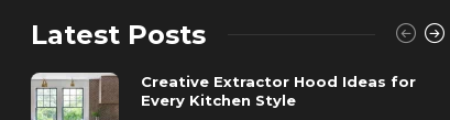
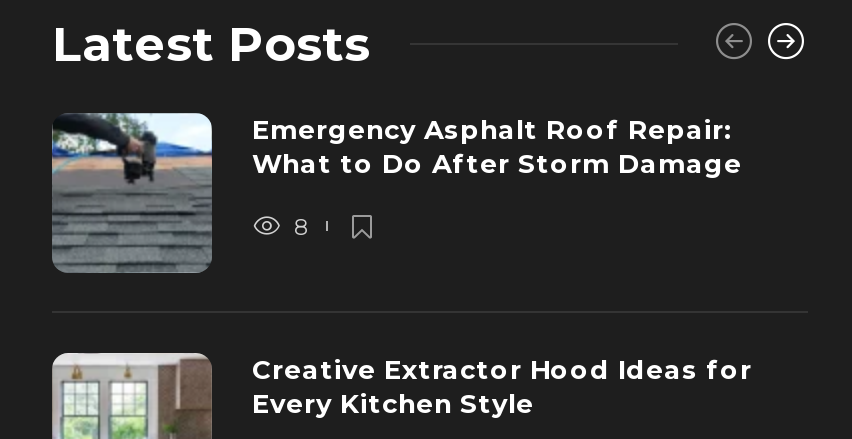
+ [image]
+ Emergency Asphalt Roof Repair:
+ What to Do After Storm Damage
+ 8
